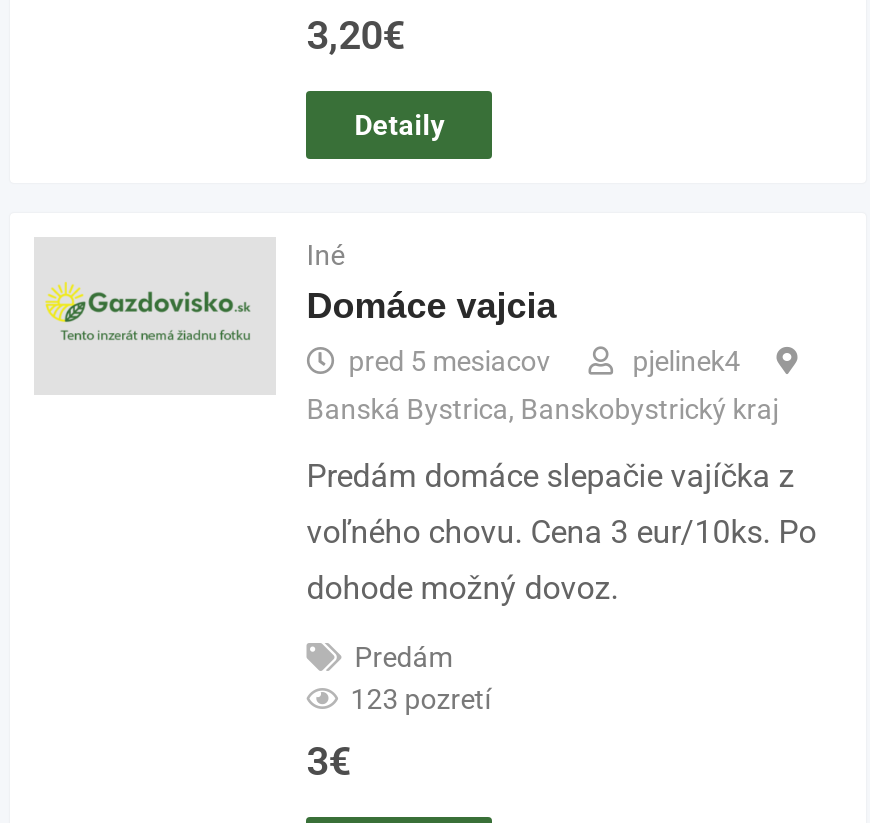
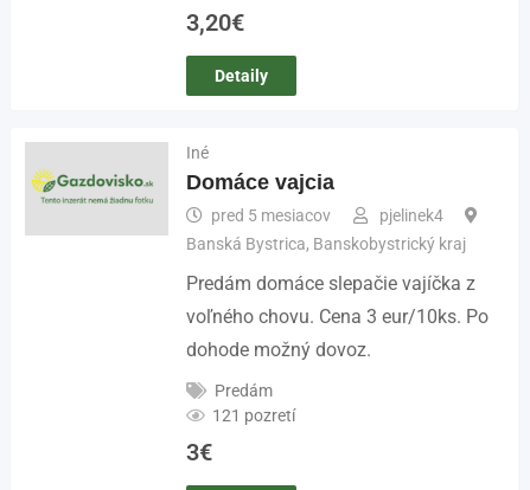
- 123 pozretí
+ 121 pozretí
